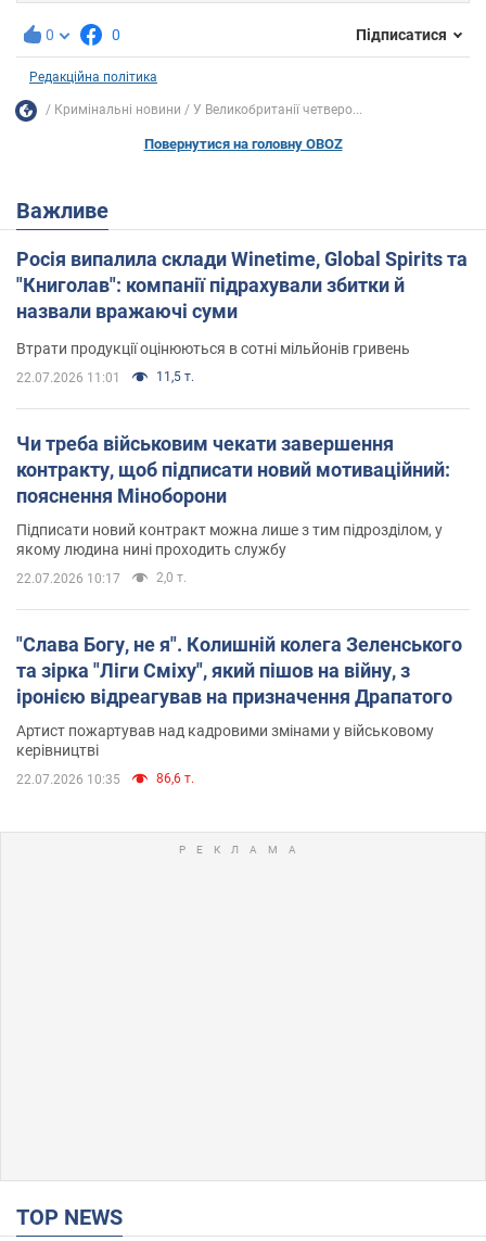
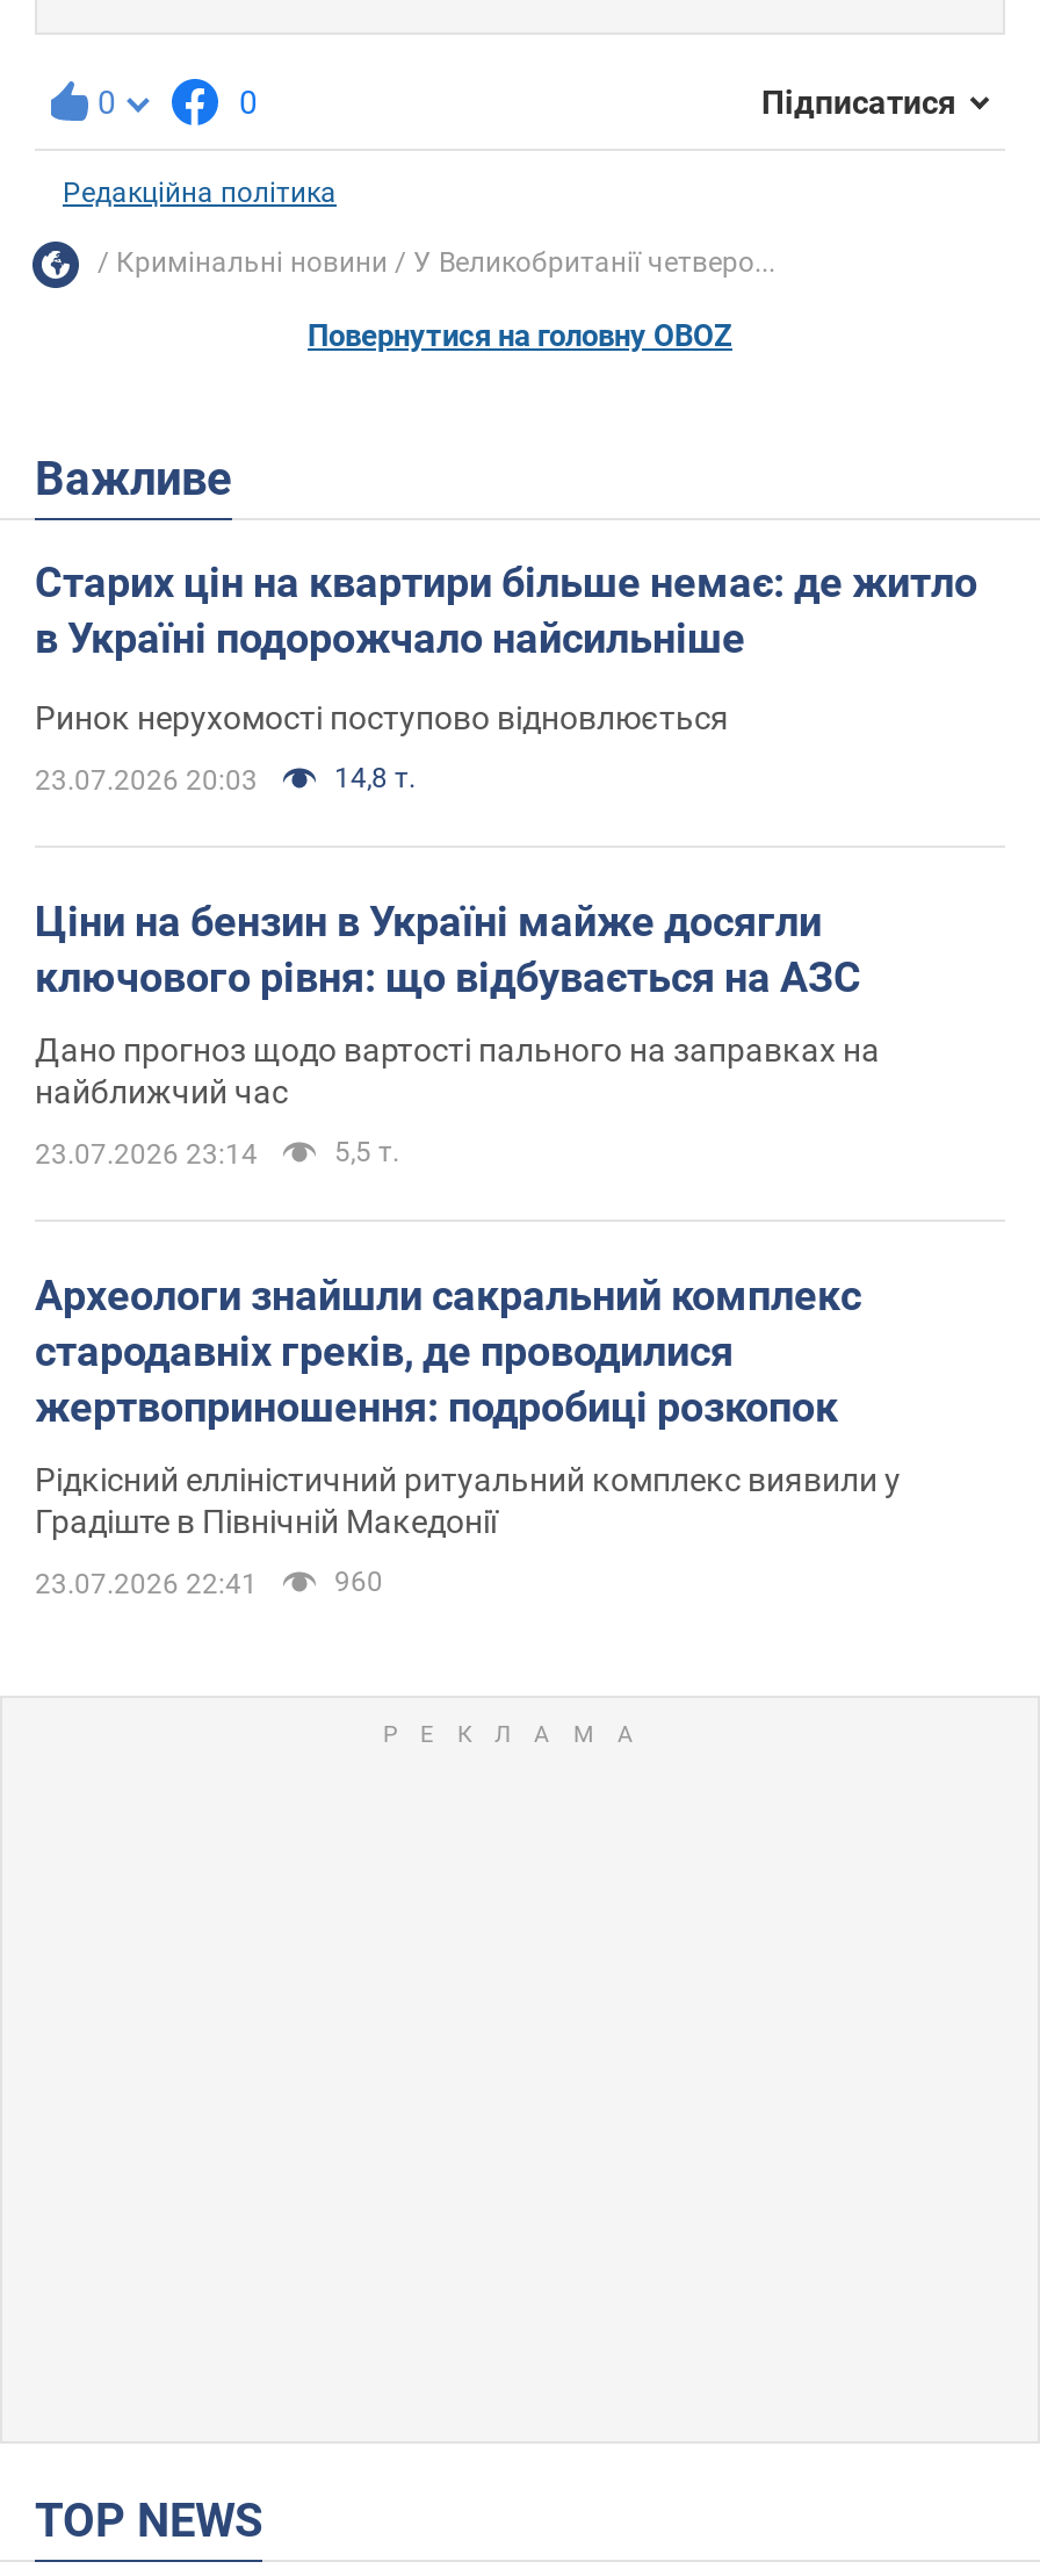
- Росія випалила склади Winetime, Global Spirits та
- "Книголав": компанії підрахували збитки й
- назвали вражаючі суми
+ Старих цін на квартири більше немає: де житло
+ в Україні подорожчало найсильніше

- Втрати продукції оцінюються в сотні мільйонів гривень
+ Ринок нерухомості поступово відновлюється

- 22.07.2026 11:01
- 11,5 т.
+ 23.07.2026 20:03
+ 14,8 т.

- Чи треба військовим чекати завершення
- контракту, щоб підписати новий мотиваційний:
- пояснення Міноборони
+ Ціни на бензин в Україні майже досягли
+ ключового рівня: що відбувається на АЗС

- Підписати новий контракт можна лише з тим підрозділом, у
- якому людина нині проходить службу
+ Дано прогноз щодо вартості пального на заправках на
+ найближчий час

- 22.07.2026 10:17
- 2,0 т.
+ 23.07.2026 23:14
+ 5,5 т.

- "Слава Богу, не я". Колишній колега Зеленського
- та зірка "Ліги Сміху", який пішов на війну, з
- іронією відреагував на призначення Драпатого
+ Археологи знайшли сакральний комплекс
+ стародавніх греків, де проводилися
+ жертвоприношення: подробиці розкопок

- Артист пожартував над кадровими змінами у військовому
- керівництві
+ Рідкісний елліністичний ритуальний комплекс виявили у
+ Градіште в Північній Македонії

- 22.07.2026 10:35
- 86,6 т.
+ 23.07.2026 22:41
+ 960
